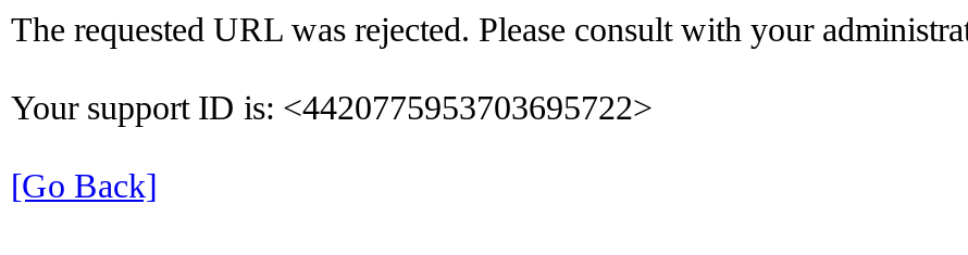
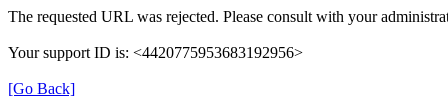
- Your support ID is: <4420775953703695722>
+ Your support ID is: <4420775953683192956>
